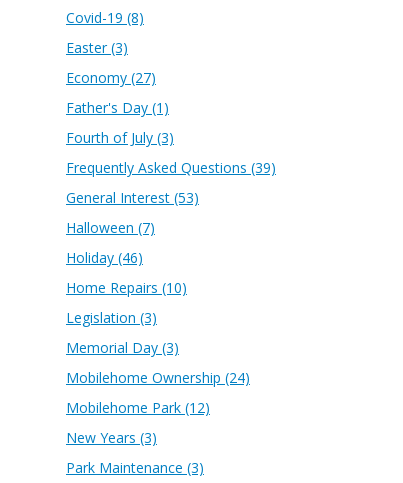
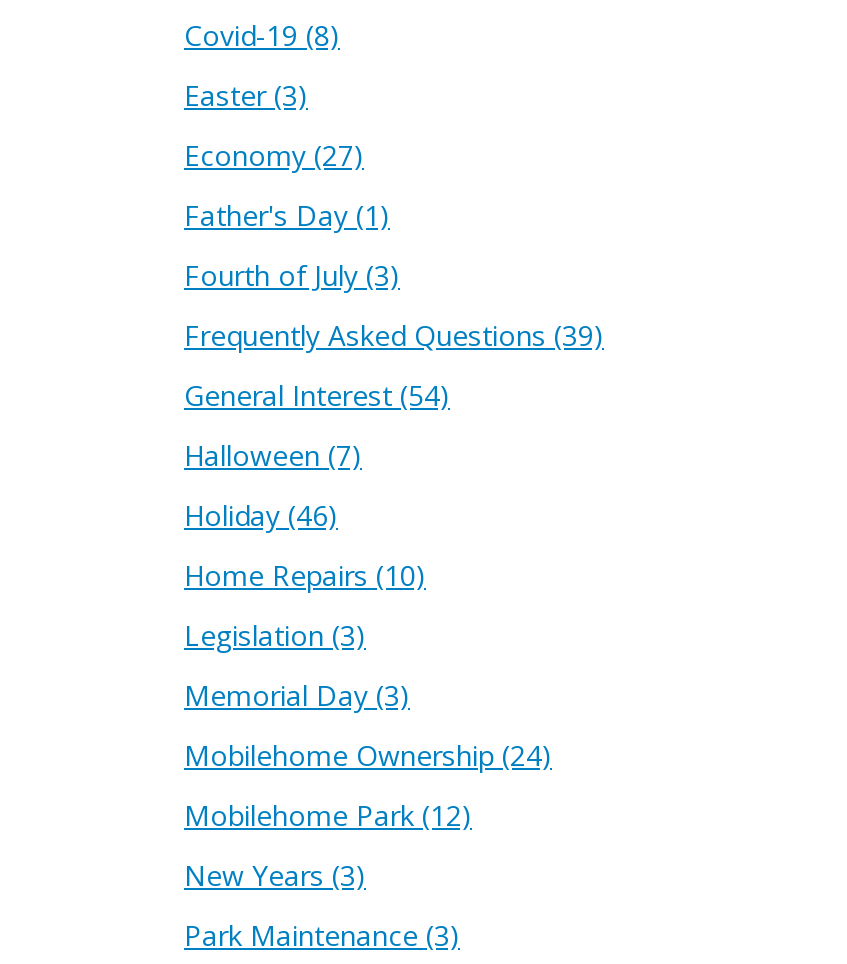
- General Interest (53)
+ General Interest (54)
